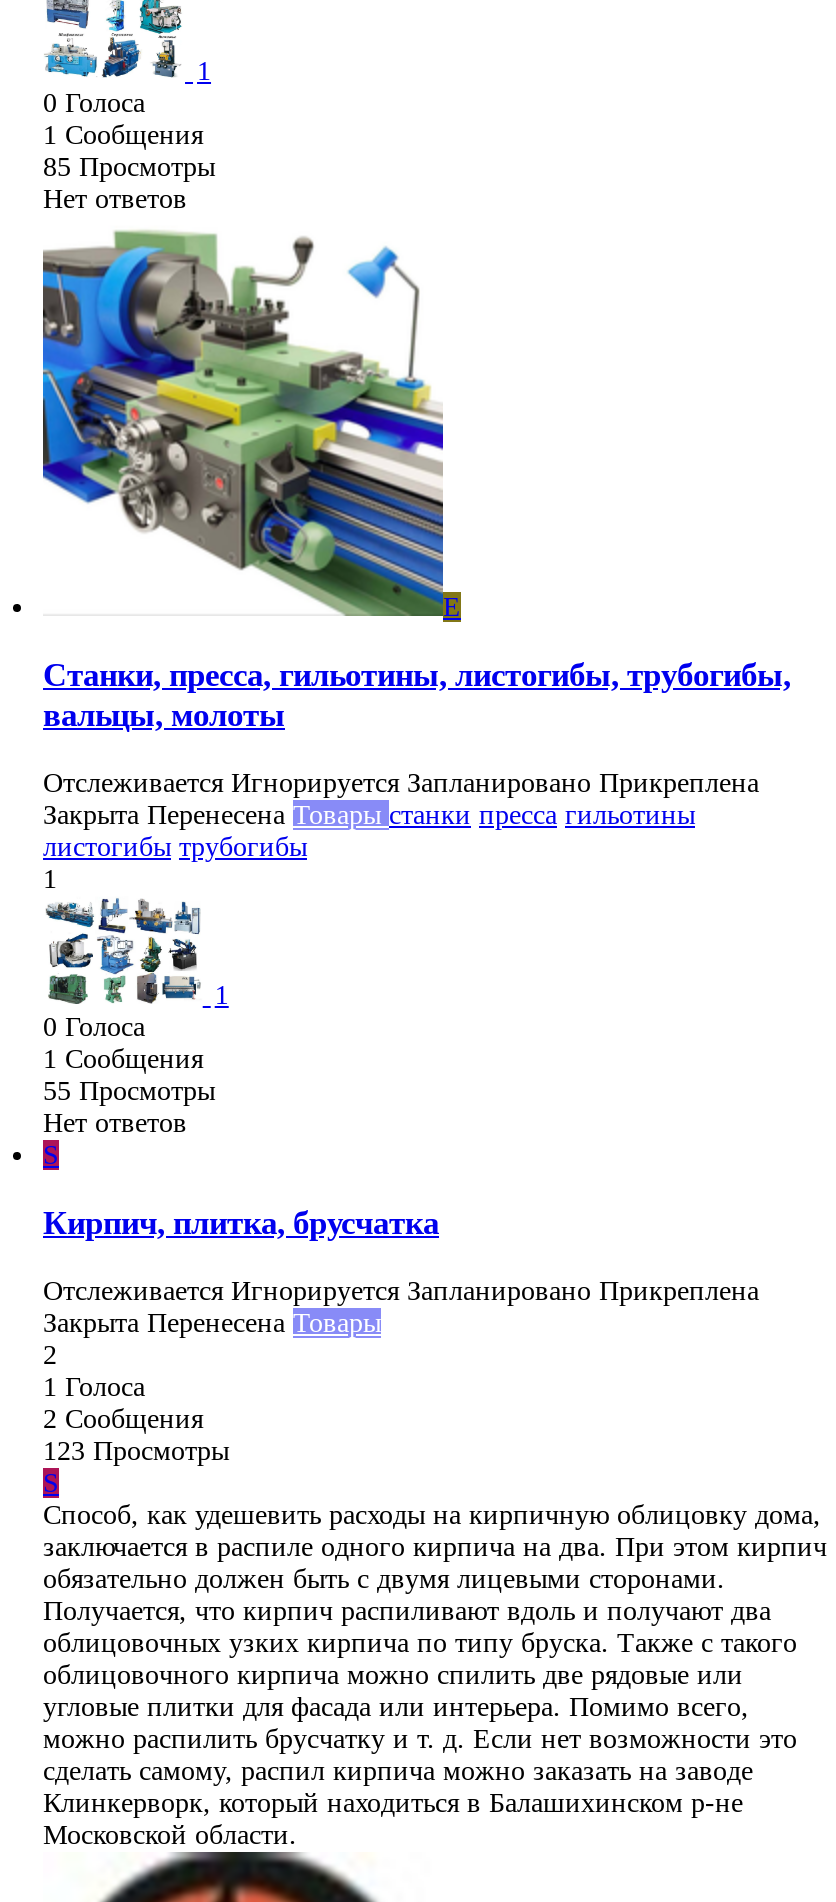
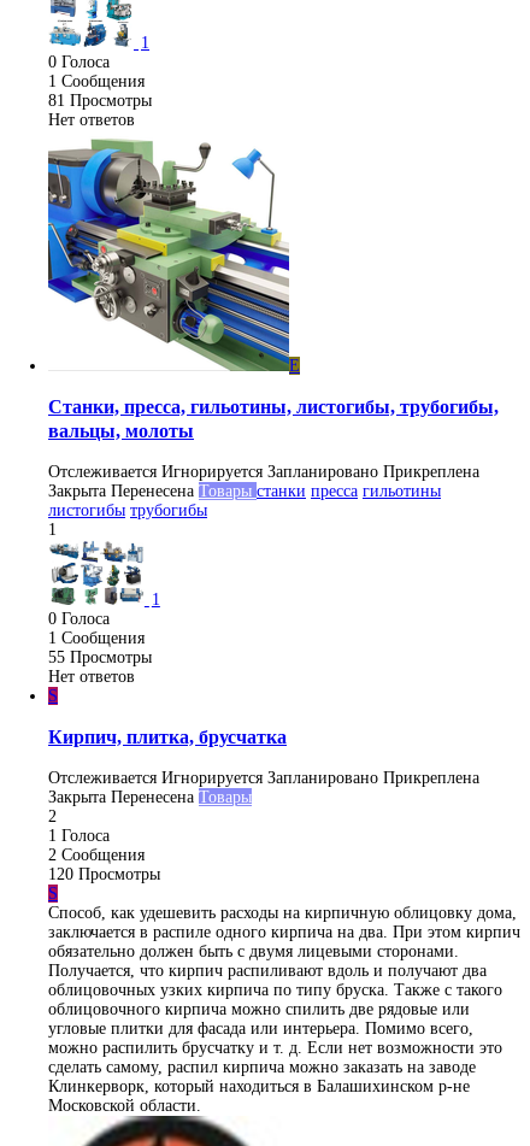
- 85 Просмотры
+ 81 Просмотры

- 123 Просмотры
+ 120 Просмотры
